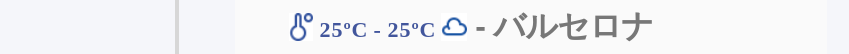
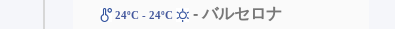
- 25ºC - 25ºC - バルセロナ
+ 24ºC - 24ºC - バルセロナ
